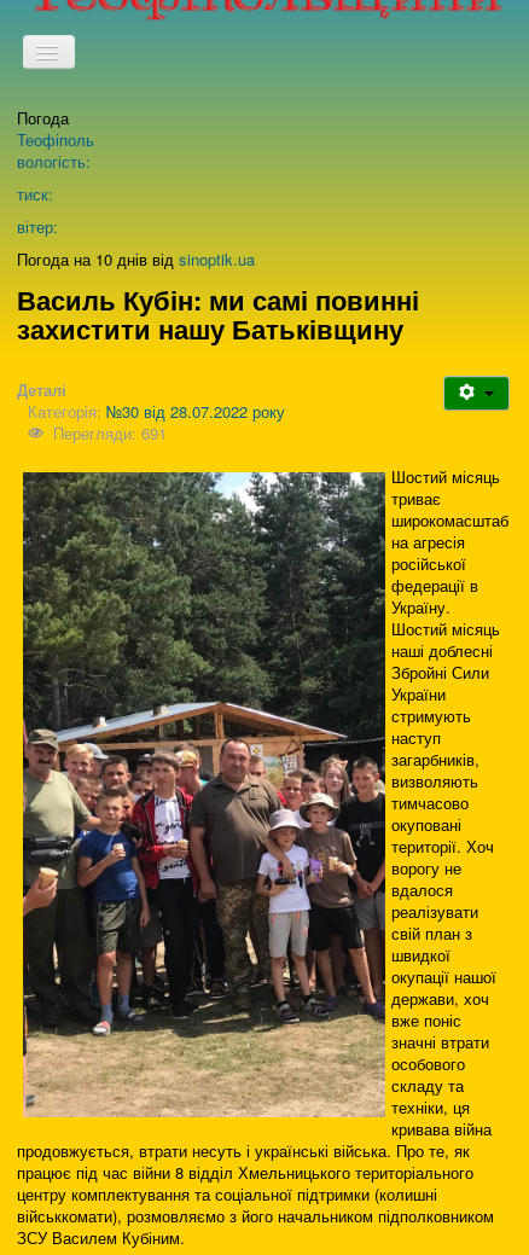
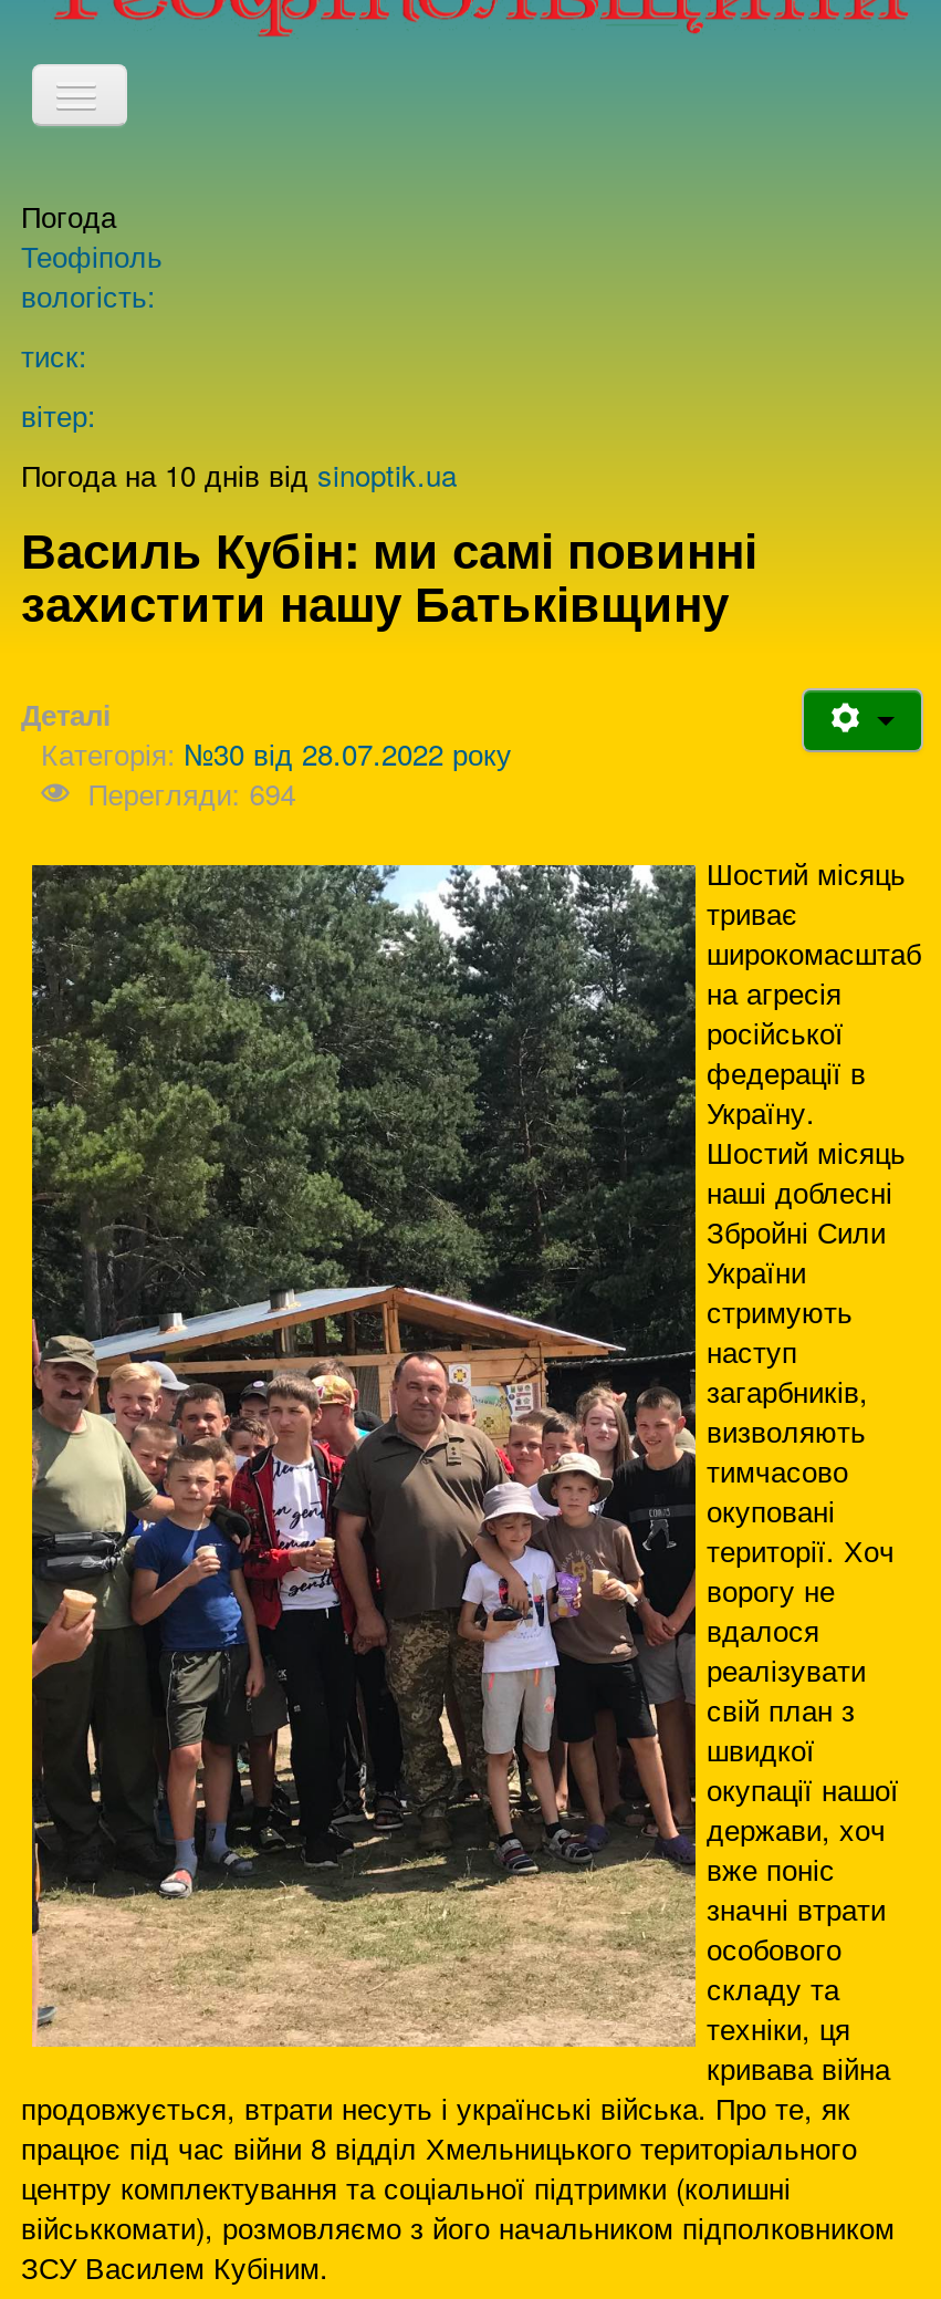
- Перегляди: 691
+ Перегляди: 694
